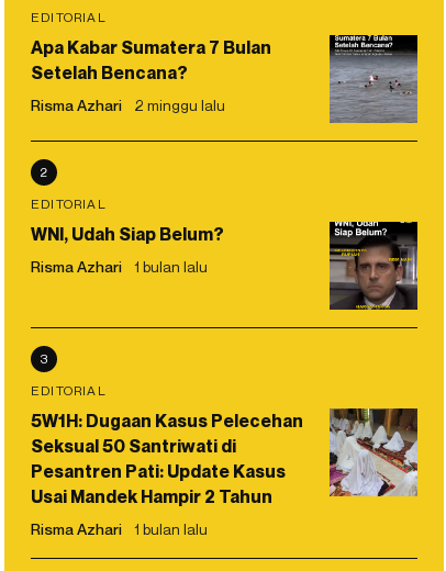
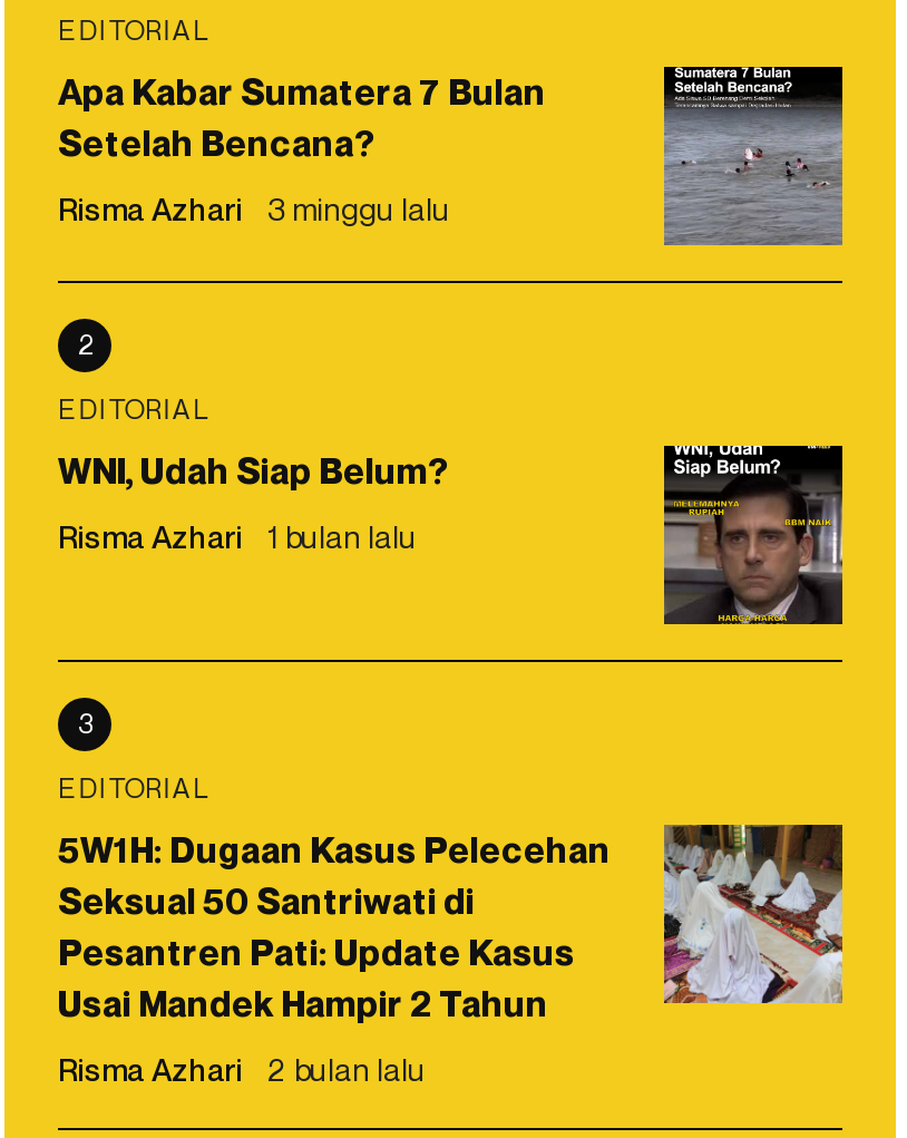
- Risma Azhari 2 minggu lalu
+ Risma Azhari 3 minggu lalu

- Risma Azhari 1 bulan lalu
+ Risma Azhari 2 bulan lalu
